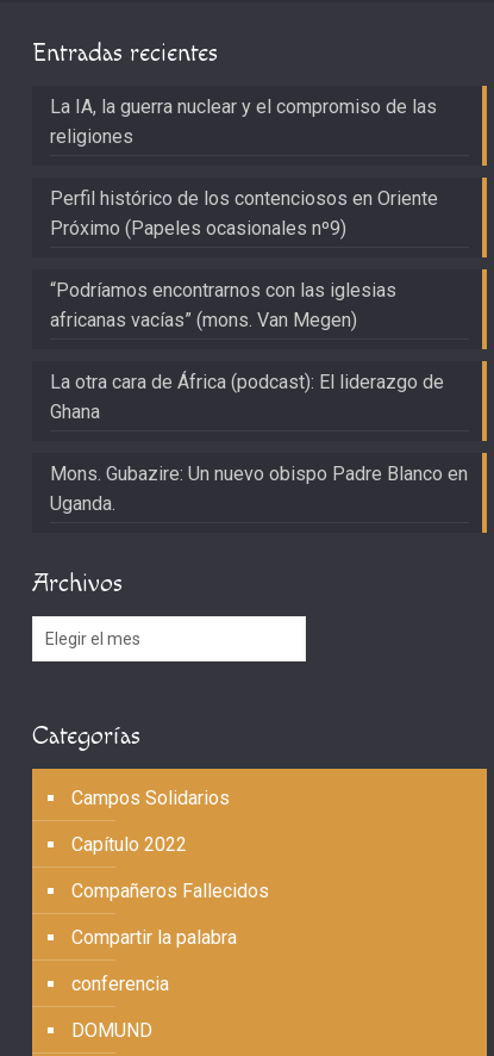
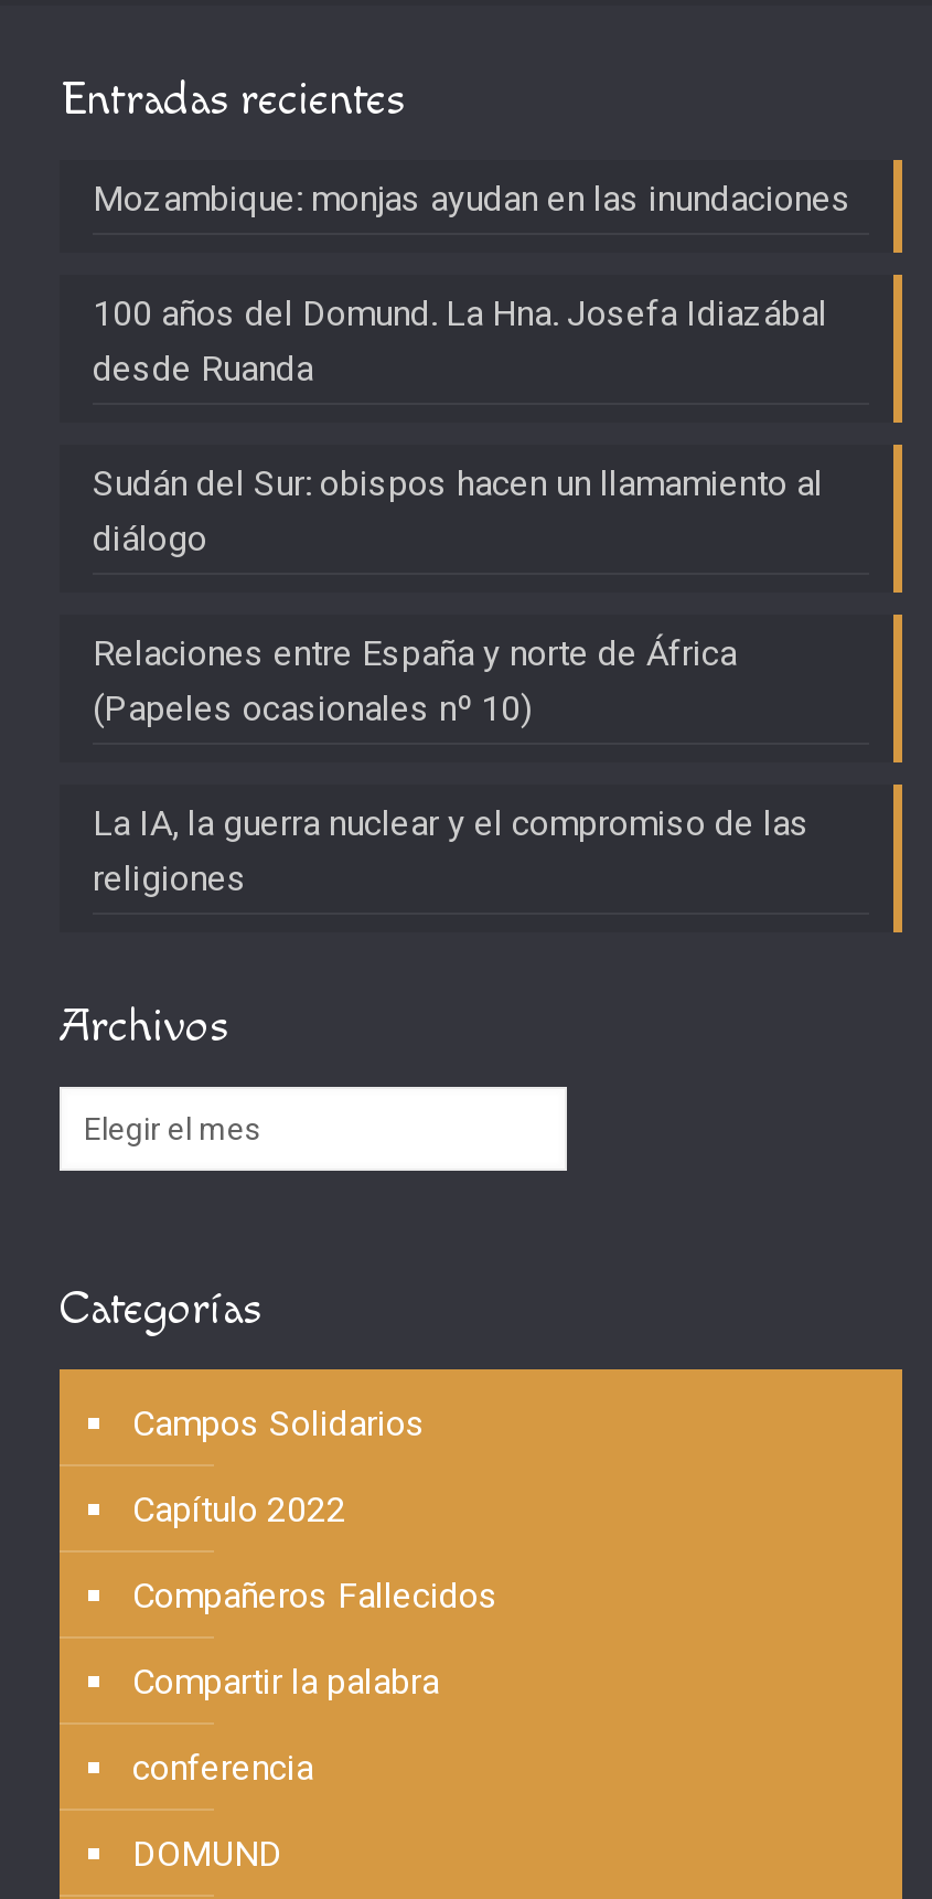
+ Mozambique: monjas ayudan en las inundaciones
+ 100 años del Domund. La Hna. Josefa Idiazábal
+ desde Ruanda
+ Sudán del Sur: obispos hacen un llamamiento al
+ diálogo
+ Relaciones entre España y norte de África
+ (Papeles ocasionales nº 10)

moved down: La IA, la guerra nuclear y el compromiso de las | religiones

- Perfil histórico de los contenciosos en Oriente
- Próximo (Papeles ocasionales nº9)
- “Podríamos encontrarnos con las iglesias
- africanas vacías” (mons. Van Megen)
- La otra cara de África (podcast): El liderazgo de
- Ghana
- Mons. Gubazire: Un nuevo obispo Padre Blanco en
- Uganda.
